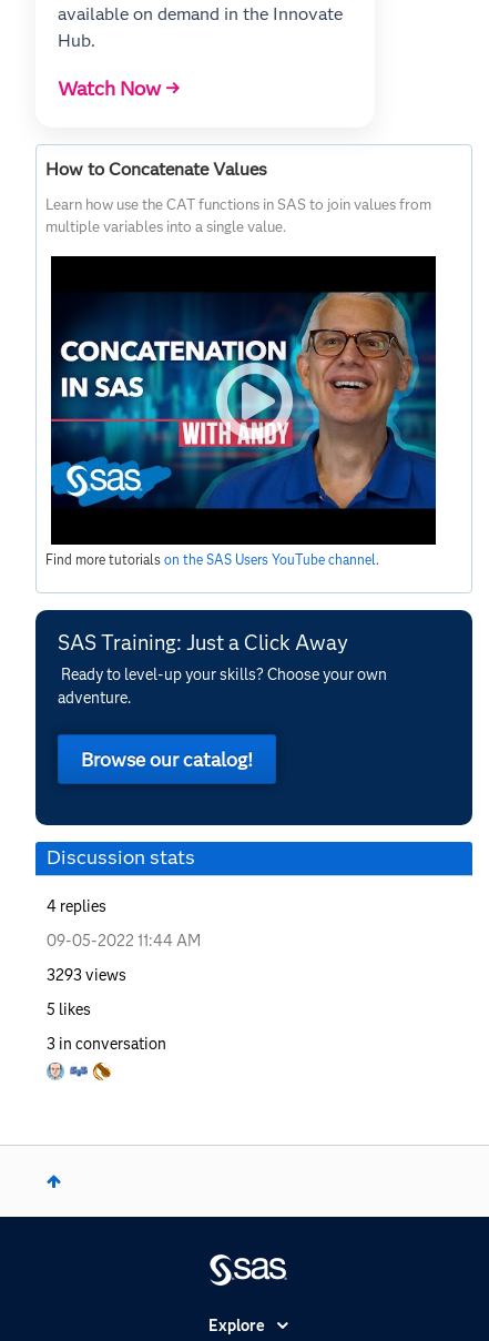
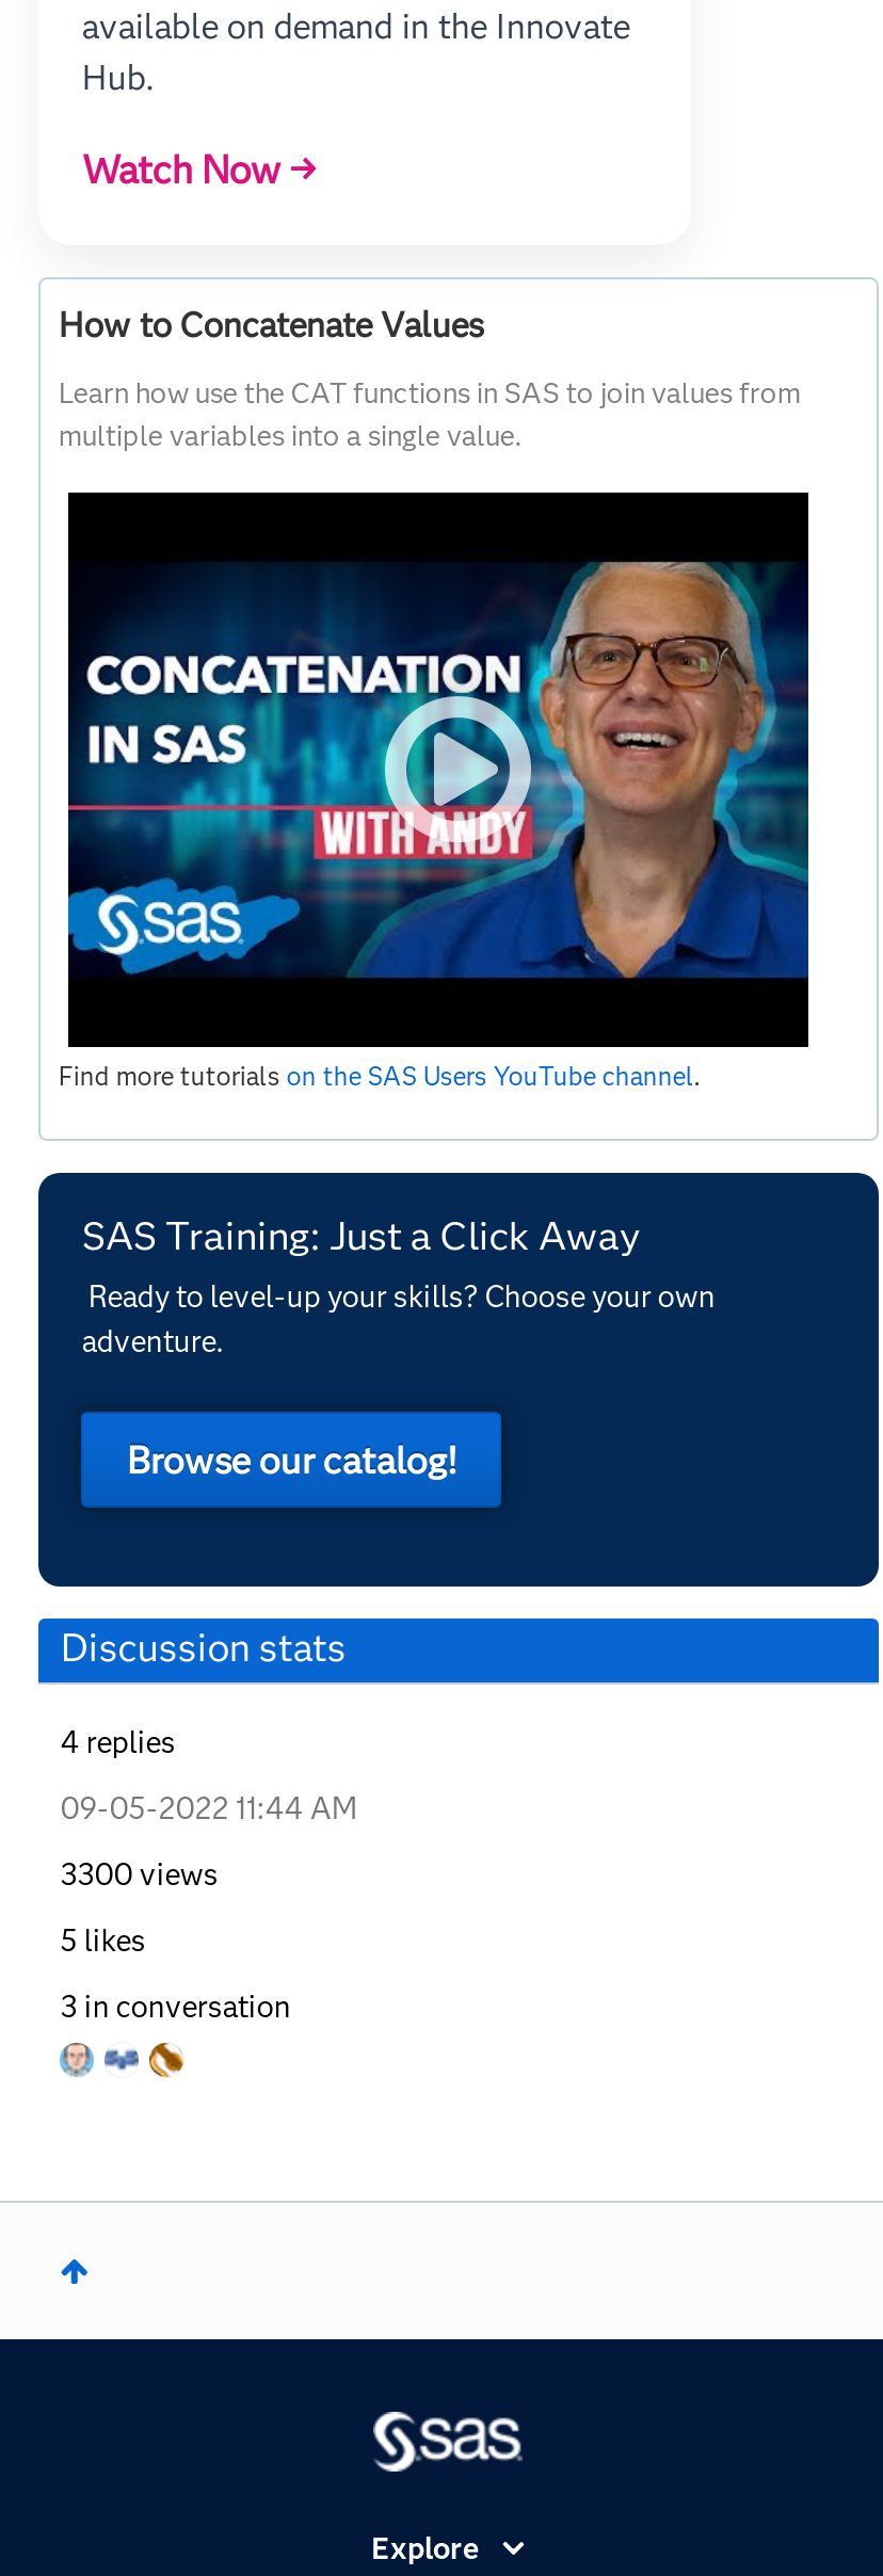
- 3293 views
+ 3300 views
